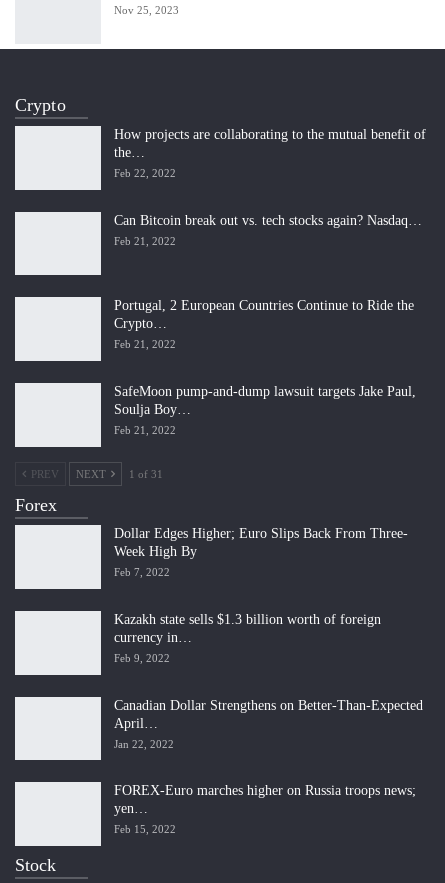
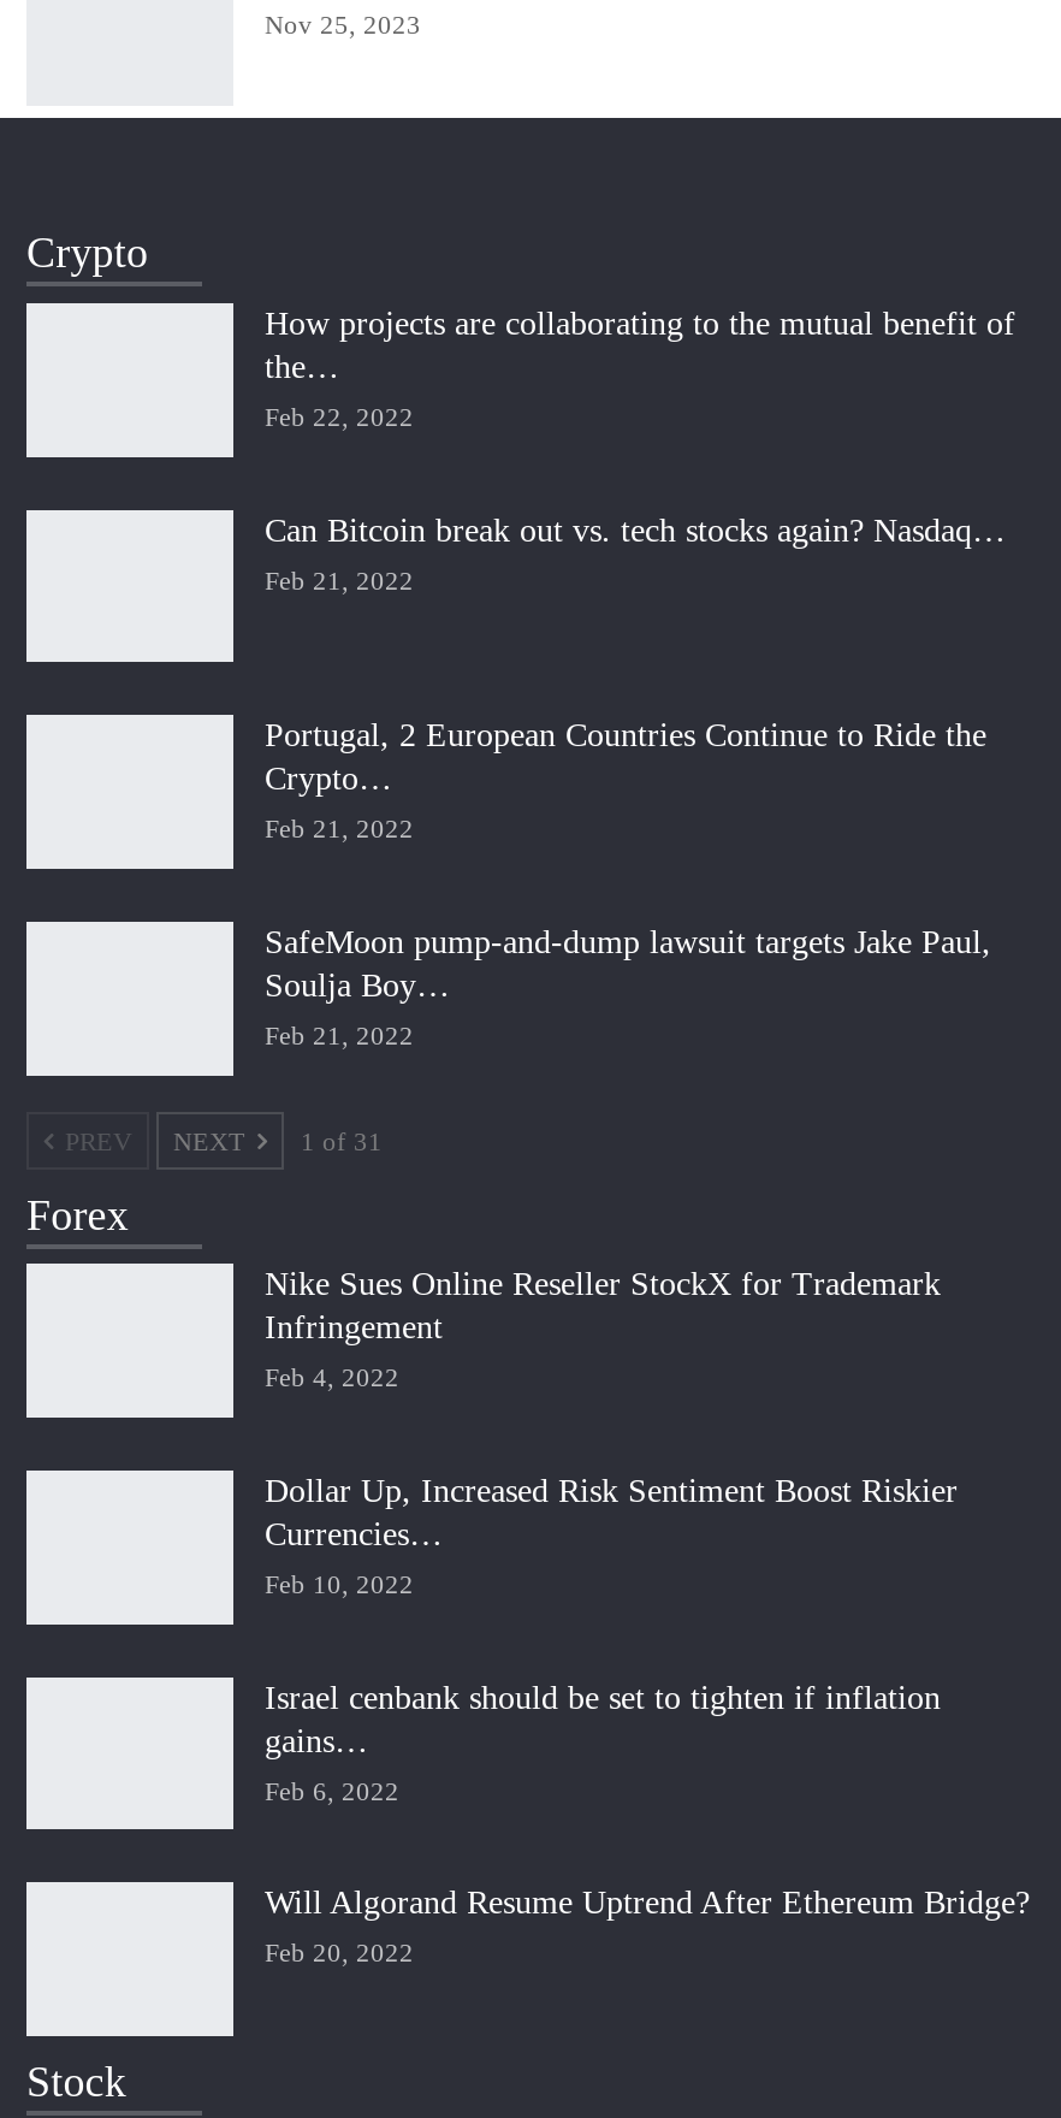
- Dollar Edges Higher; Euro Slips Back From Three-
- Week High By
+ Nike Sues Online Reseller StockX for Trademark
+ Infringement

- Feb 7, 2022
+ Feb 4, 2022

- Kazakh state sells $1.3 billion worth of foreign
- currency in…
+ Dollar Up, Increased Risk Sentiment Boost Riskier
+ Currencies…

- Feb 9, 2022
+ Feb 10, 2022

- Canadian Dollar Strengthens on Better-Than-Expected
- April…
+ Israel cenbank should be set to tighten if inflation
+ gains…

- Jan 22, 2022
+ Feb 6, 2022

- FOREX-Euro marches higher on Russia troops news;
- yen…
+ Will Algorand Resume Uptrend After Ethereum Bridge?

- Feb 15, 2022
+ Feb 20, 2022
